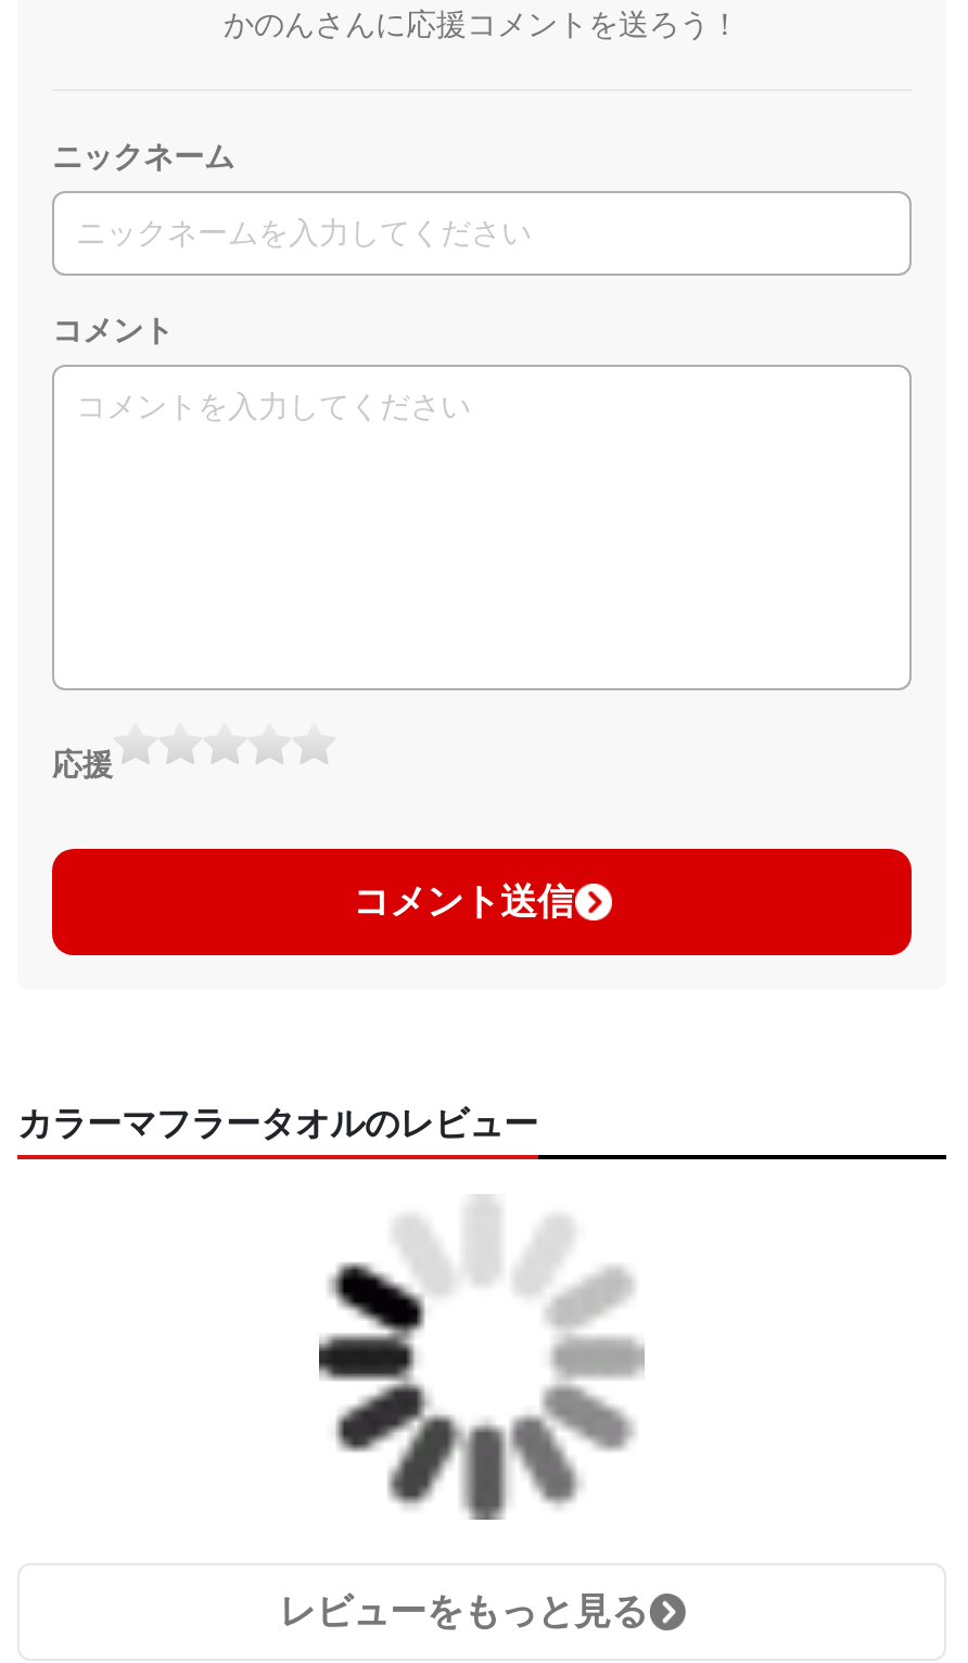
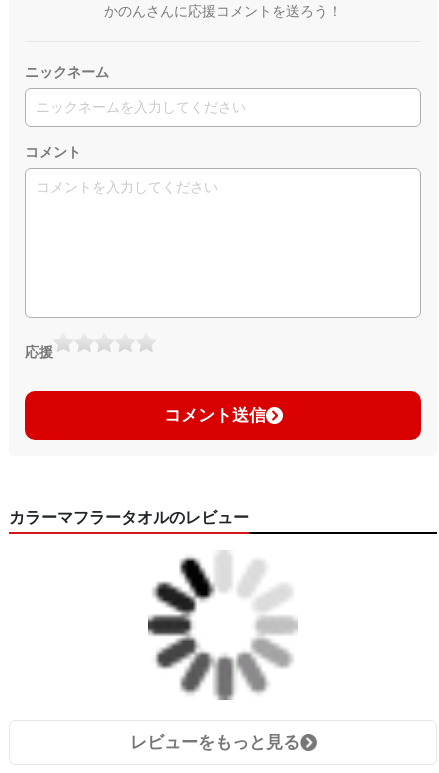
- [image]
+ [image]
